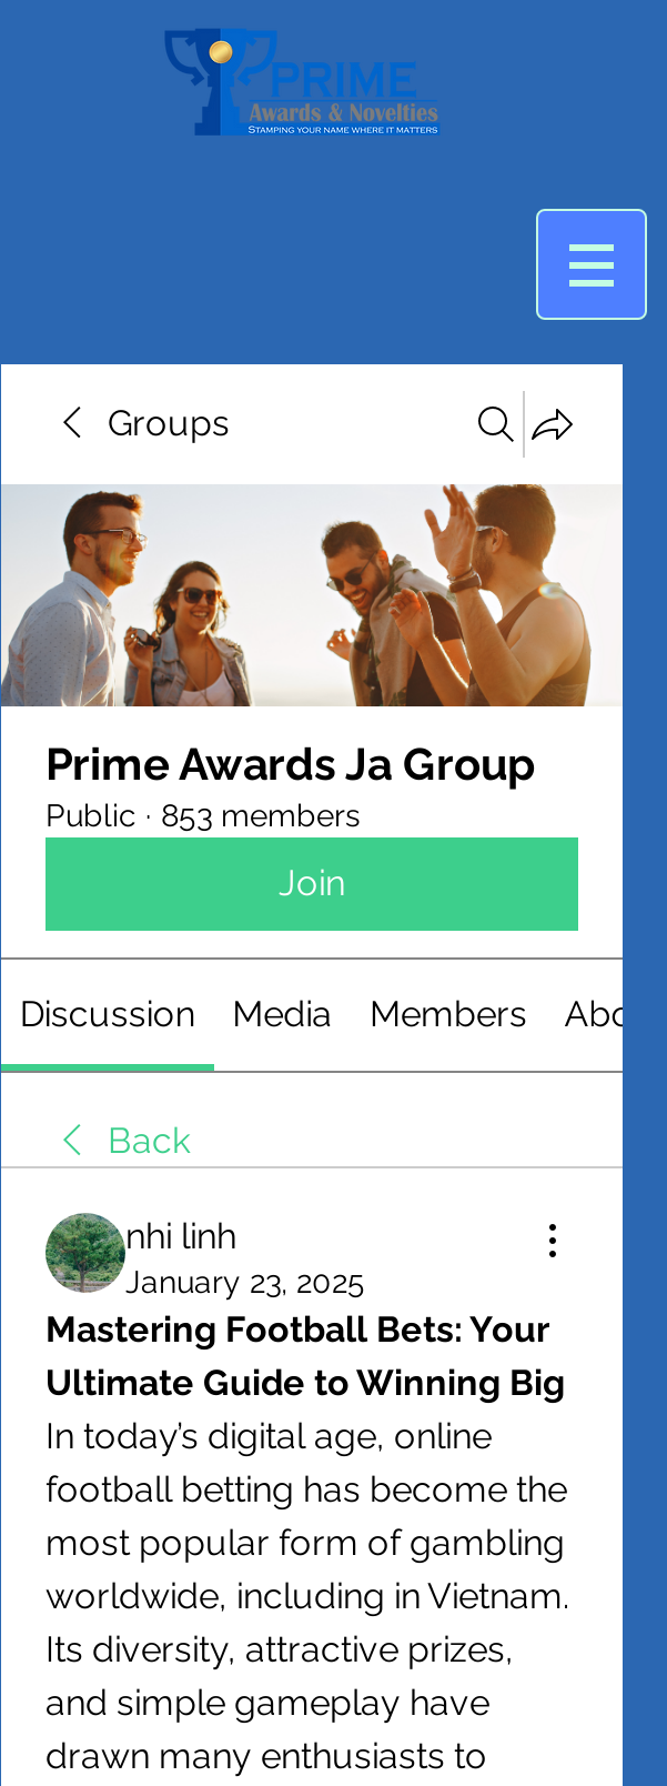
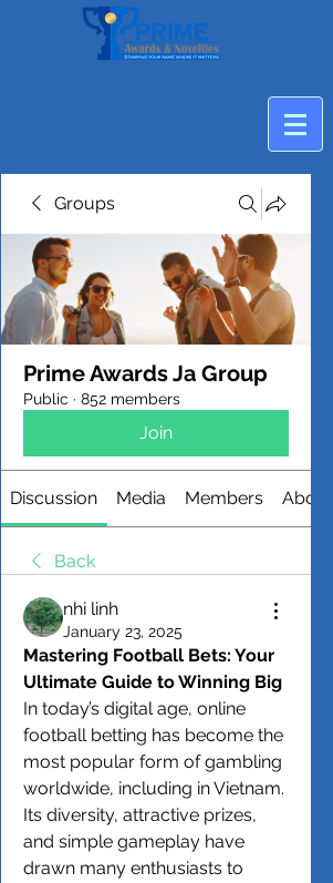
- Public · 853 members
+ Public · 852 members
